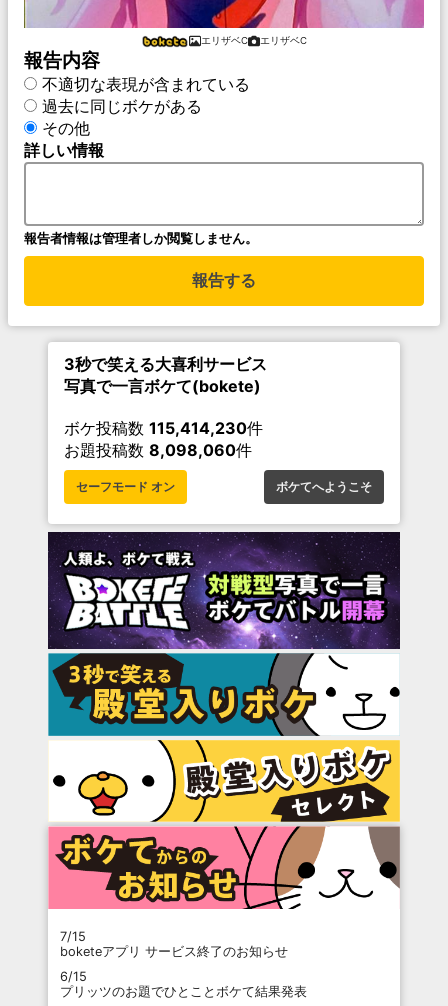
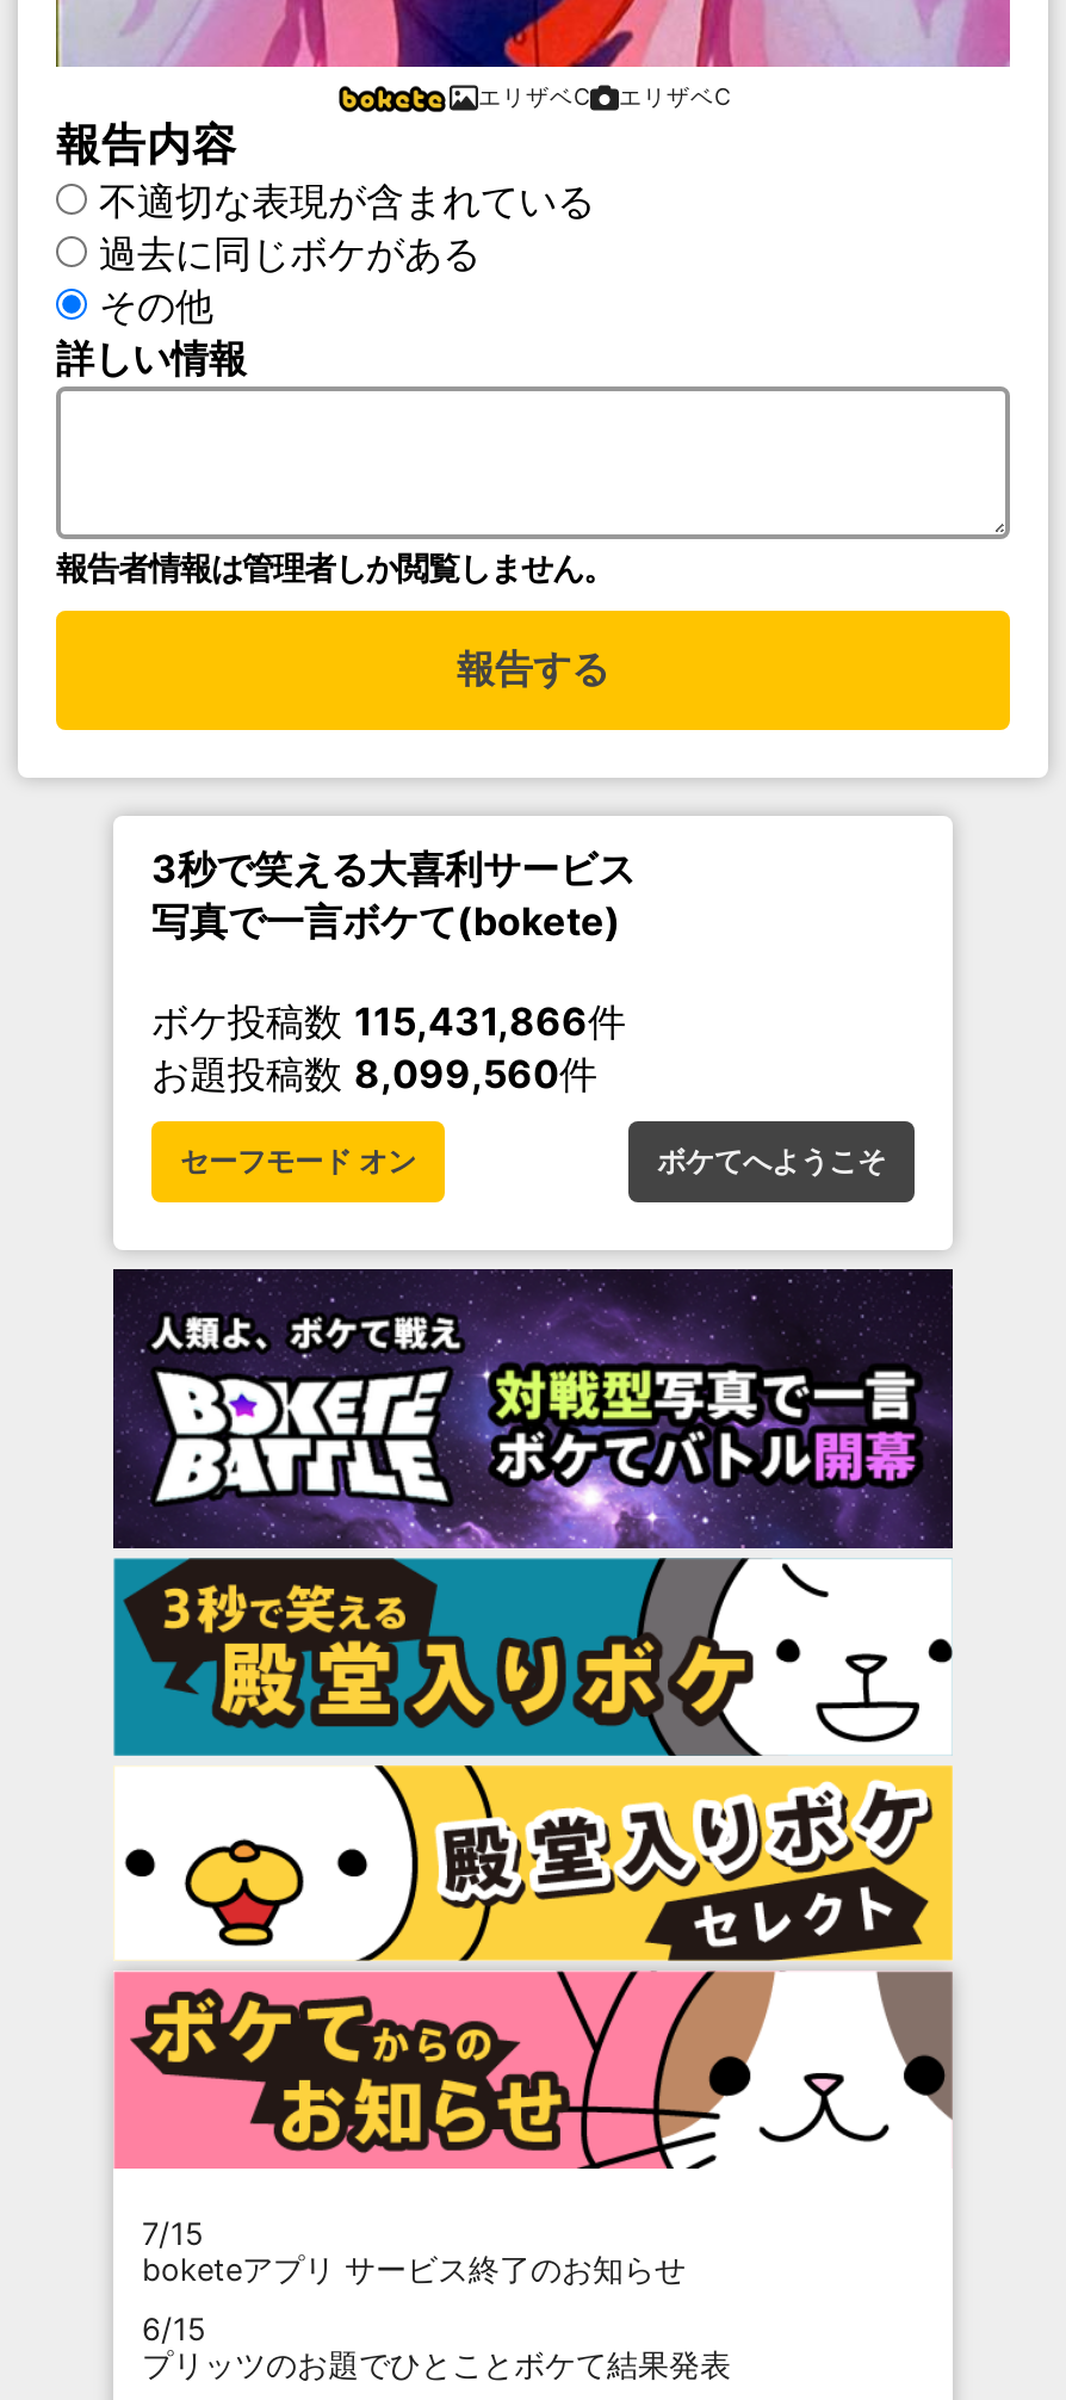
- ボケ投稿数115,414,230件
+ ボケ投稿数115,431,866件

- お題投稿数8,098,060件
+ お題投稿数8,099,560件
